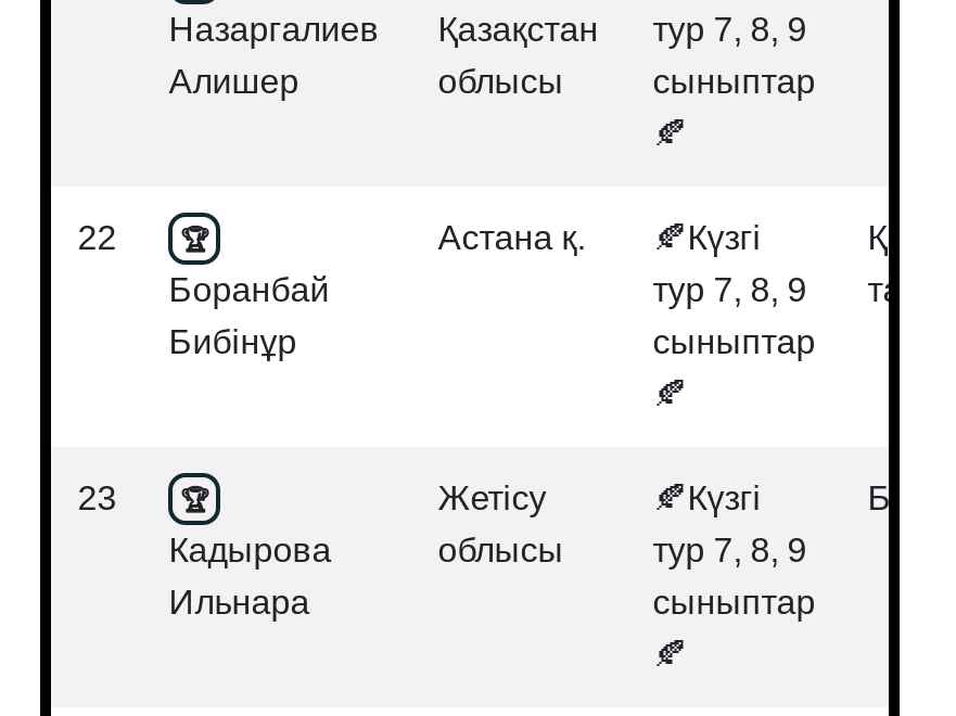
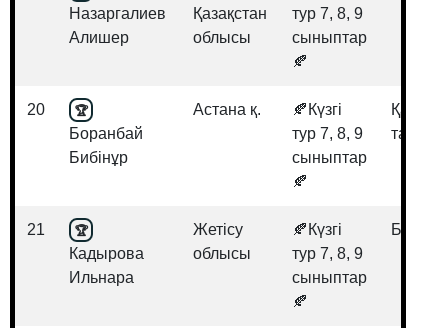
- 22
+ 20

- 23
+ 21
